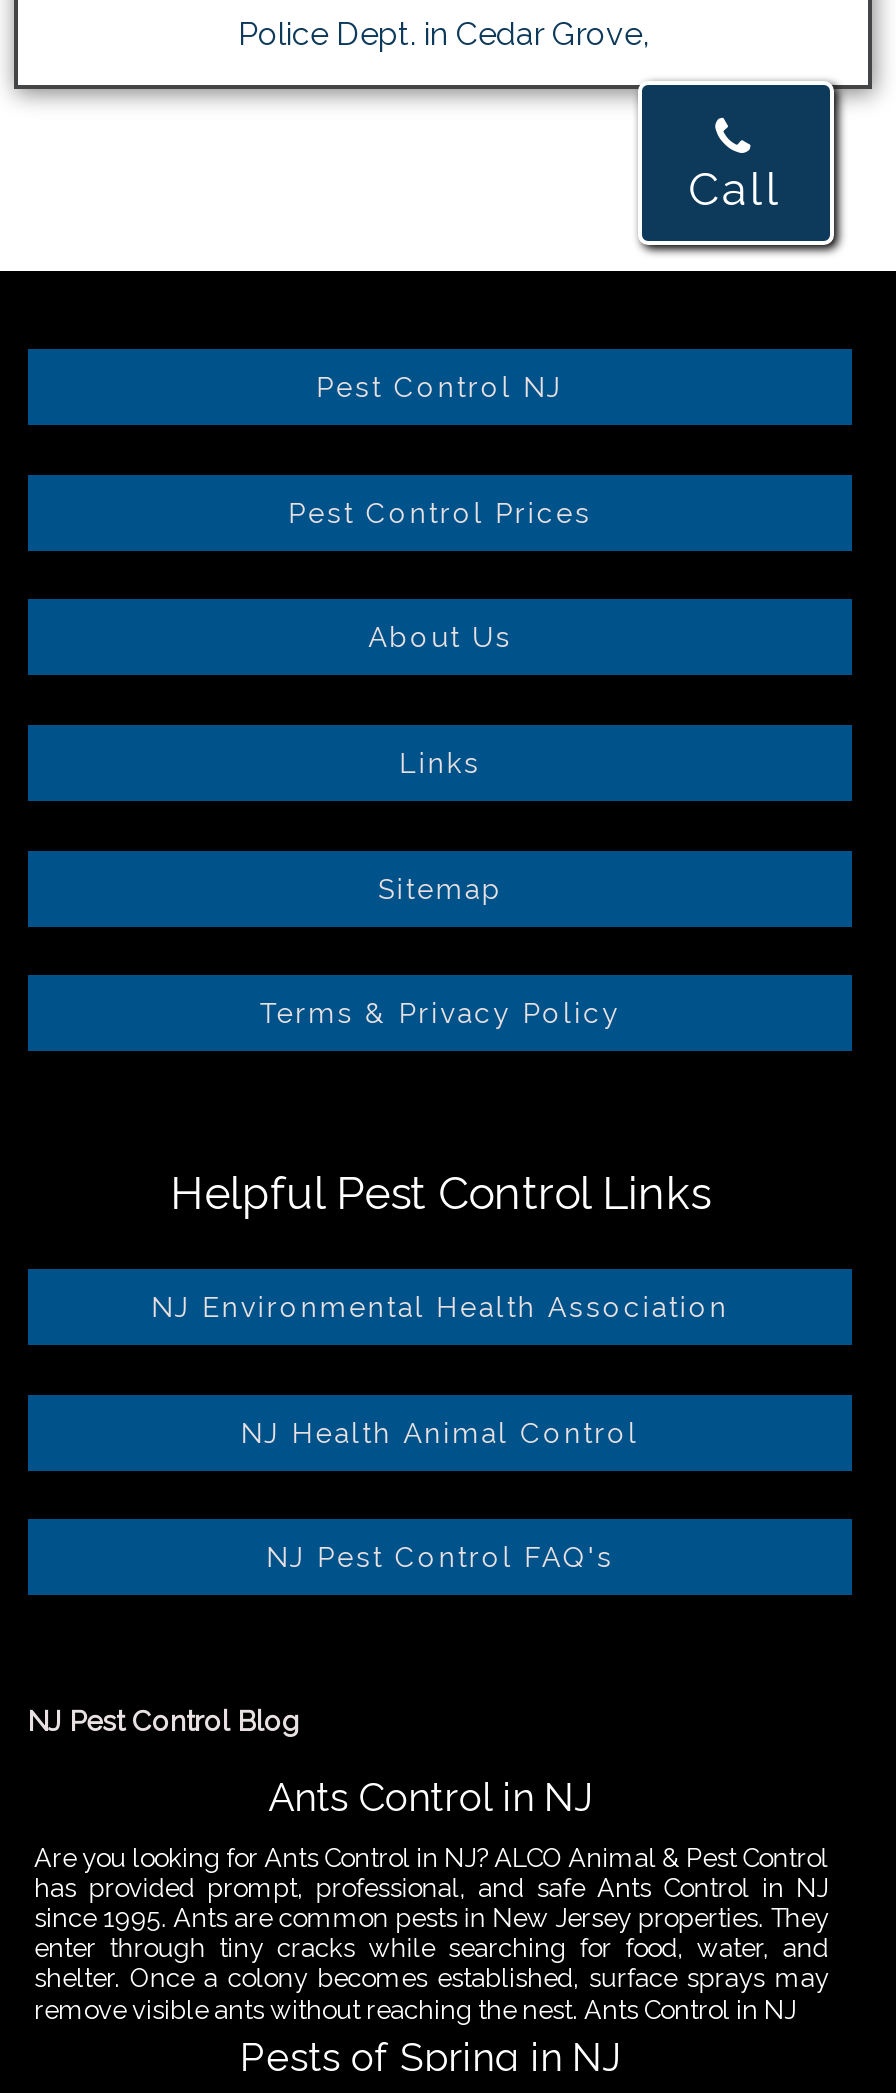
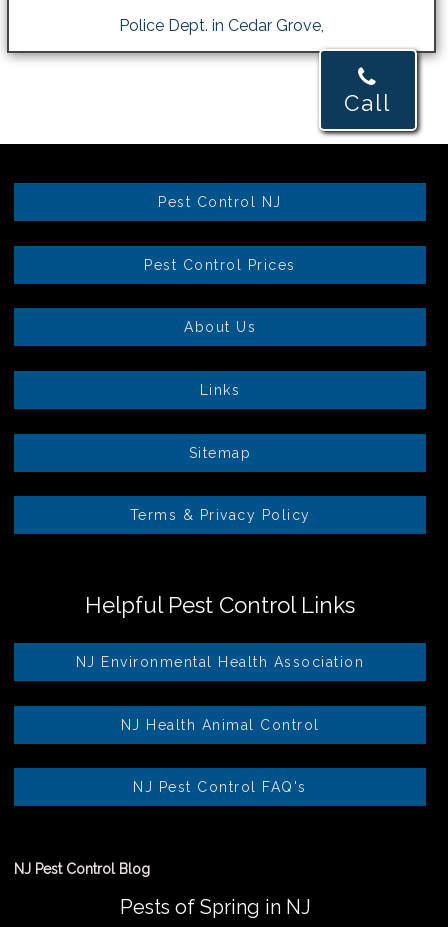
- Ants Control in NJ
- Are you looking for Ants Control in NJ? ALCO Animal & Pest Control
- has provided prompt, professional, and safe Ants Control in NJ
- since 1995. Ants are common pests in New Jersey properties. They
- enter through tiny cracks while searching for food, water, and
- shelter. Once a colony becomes established, surface sprays may
- remove visible ants without reaching the nest. Ants Control in NJ
